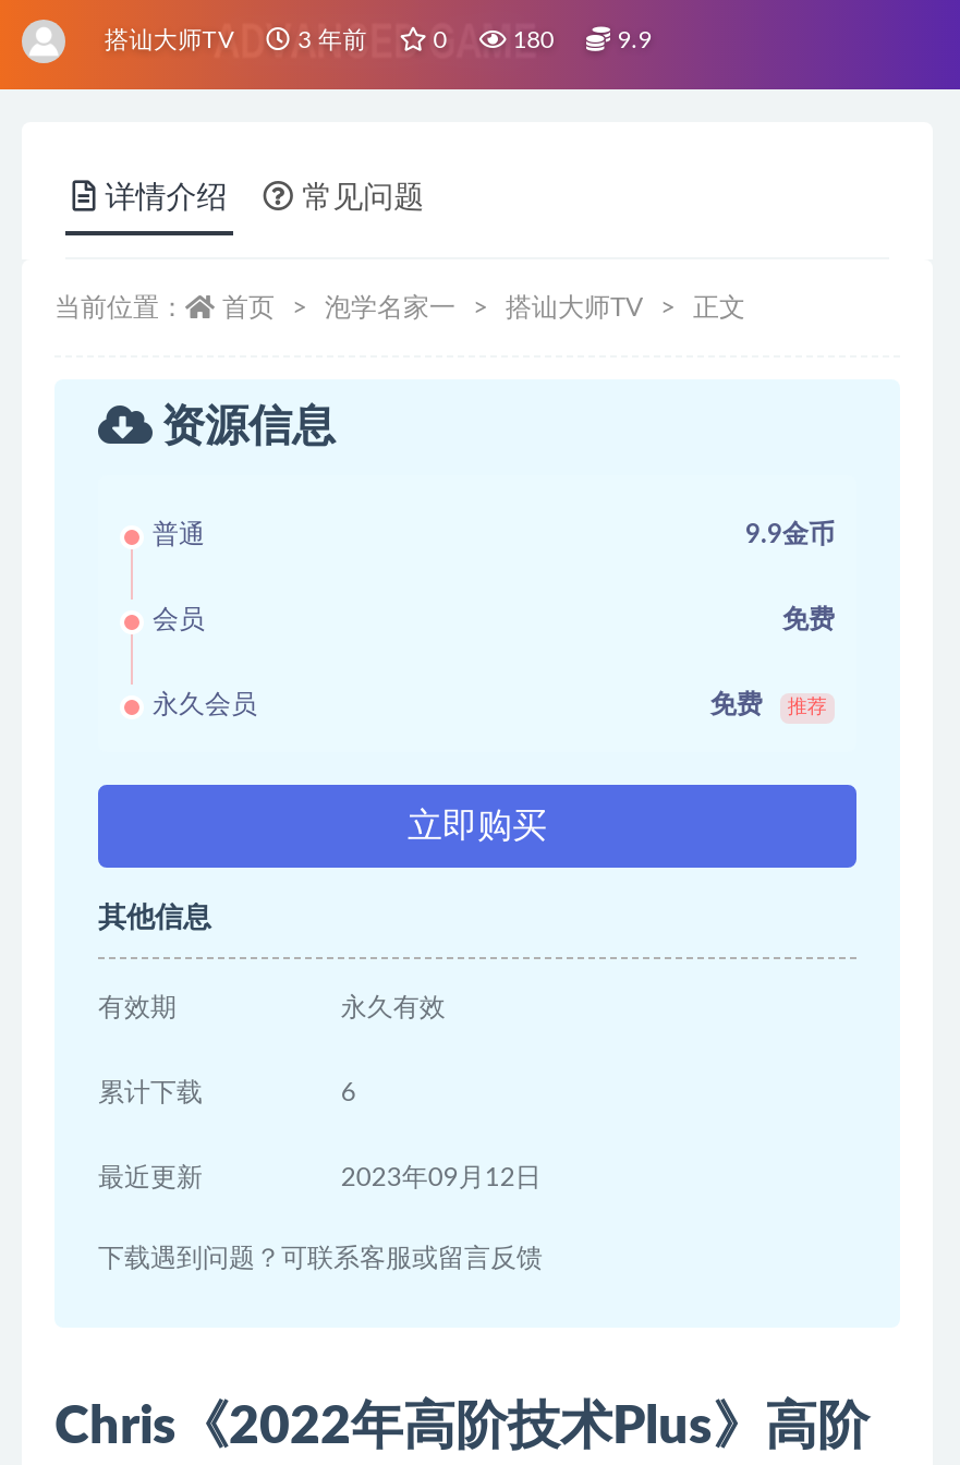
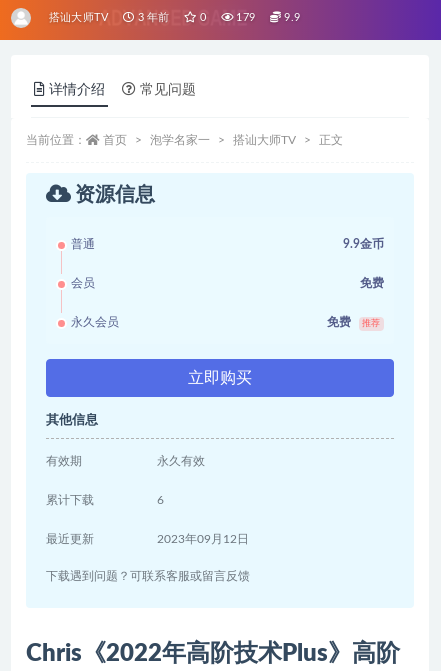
- 180
+ 179
